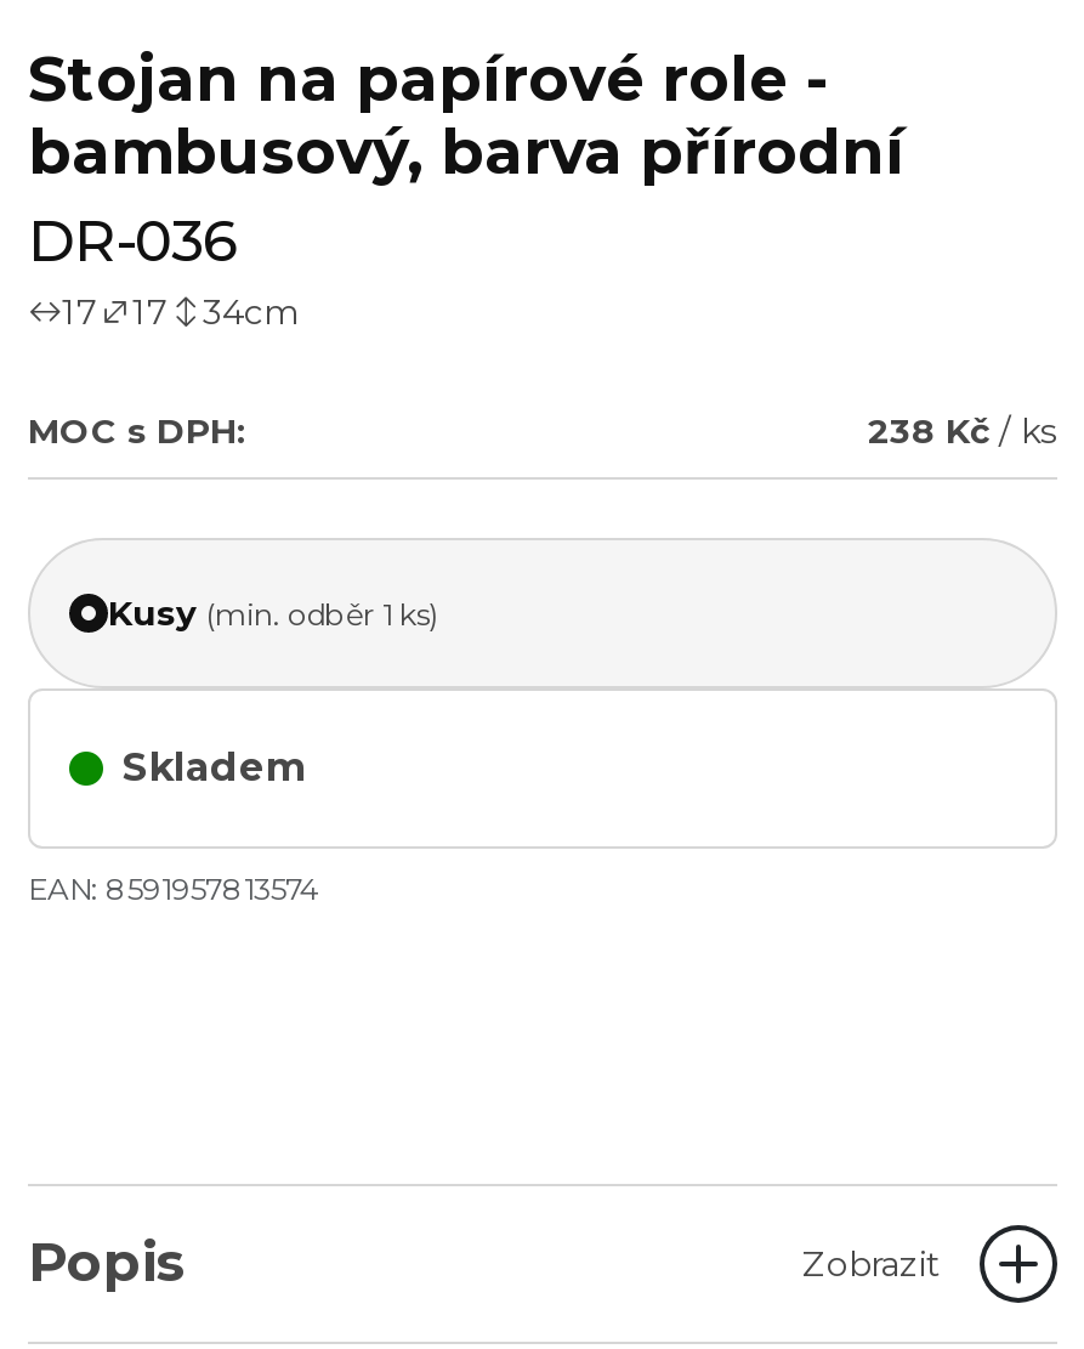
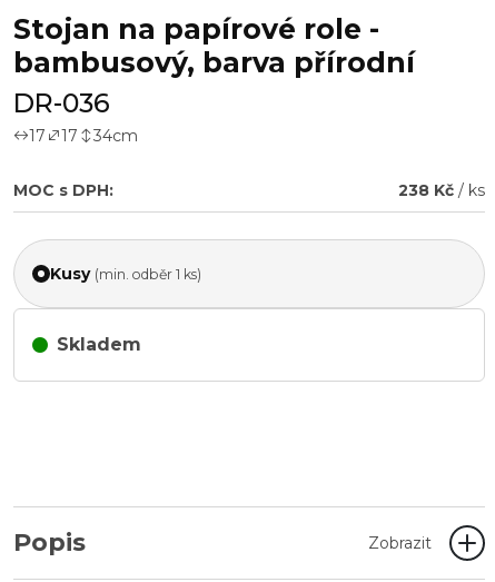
- EAN: 8591957813574
